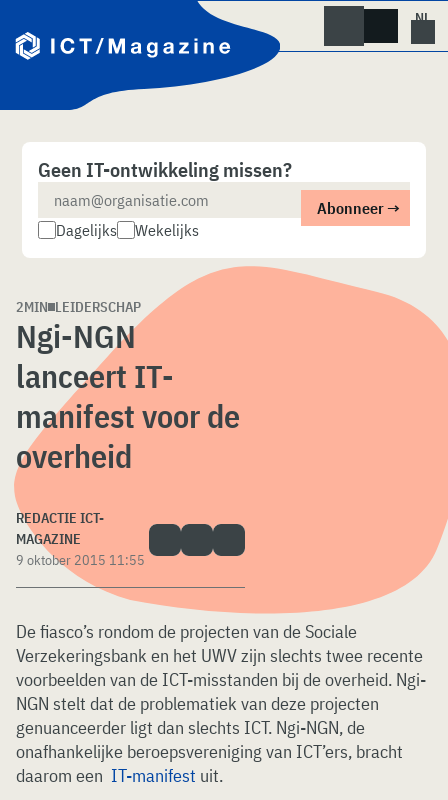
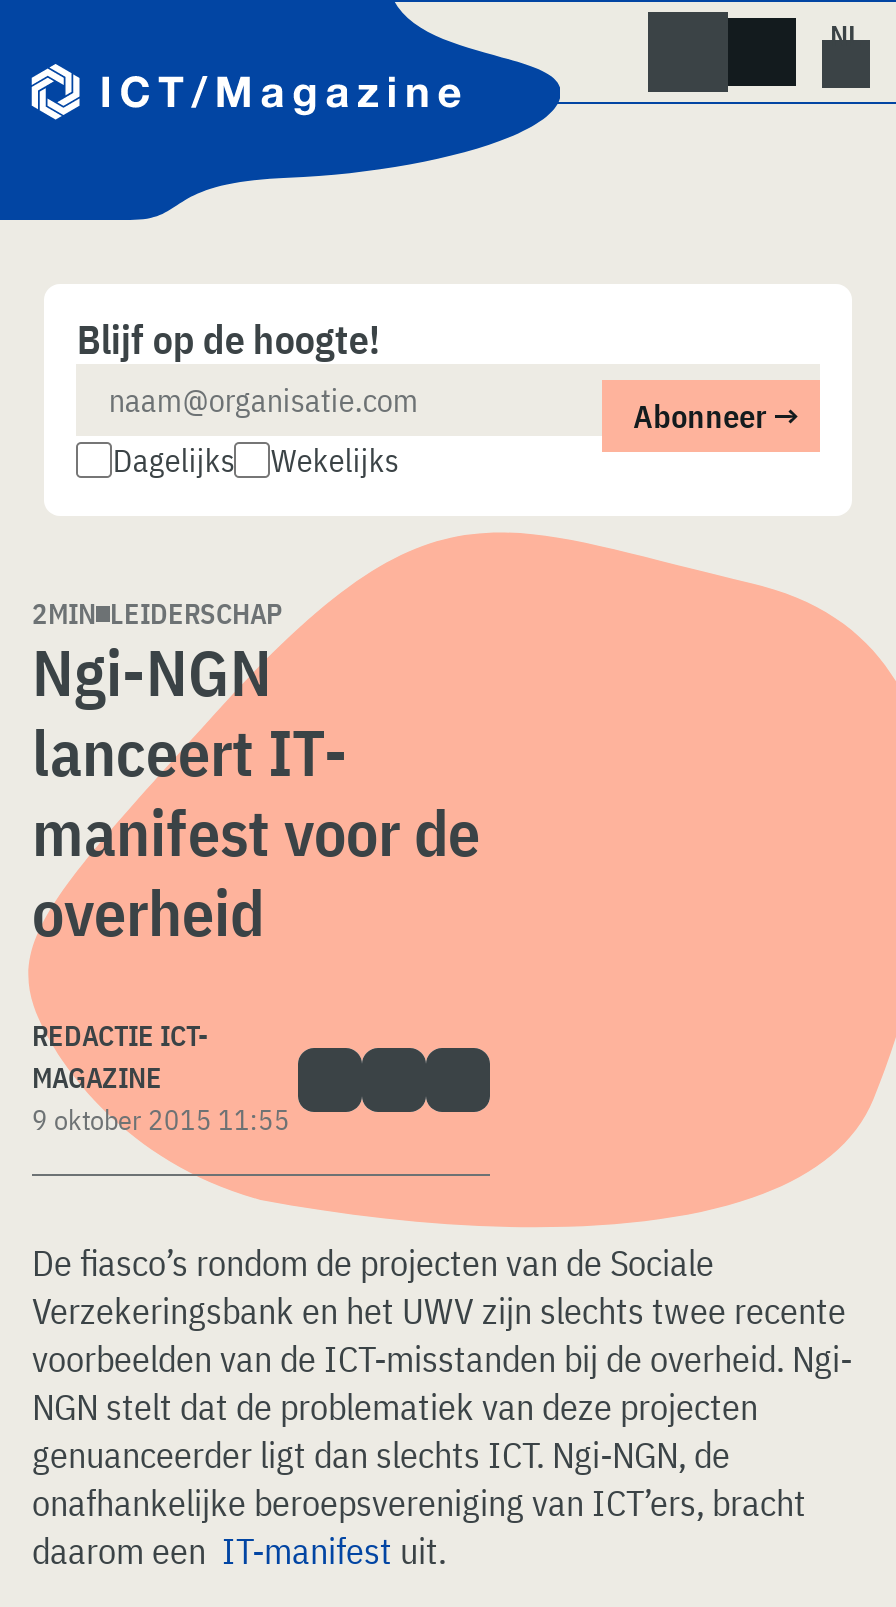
- Geen IT-ontwikkeling missen?
+ Blijf op de hoogte!
